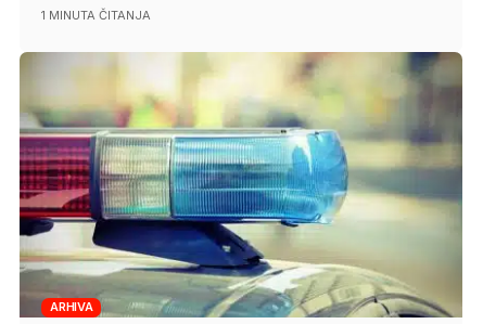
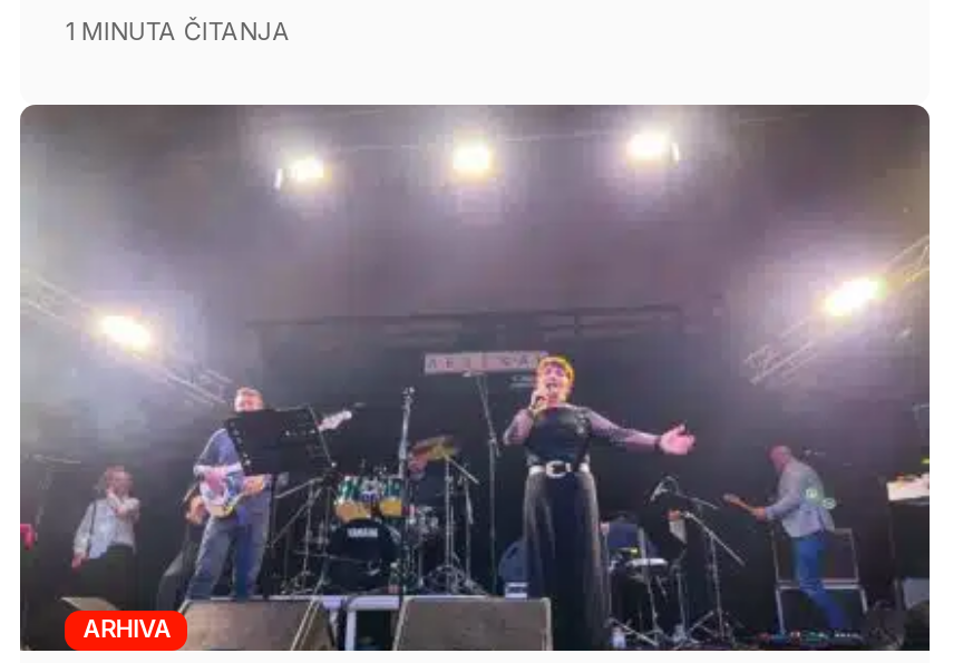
- [image]
+ [image]
